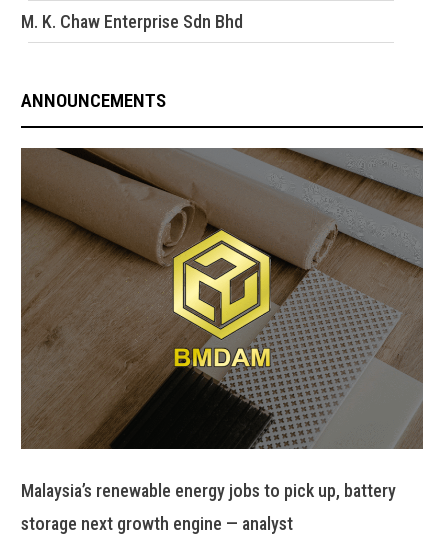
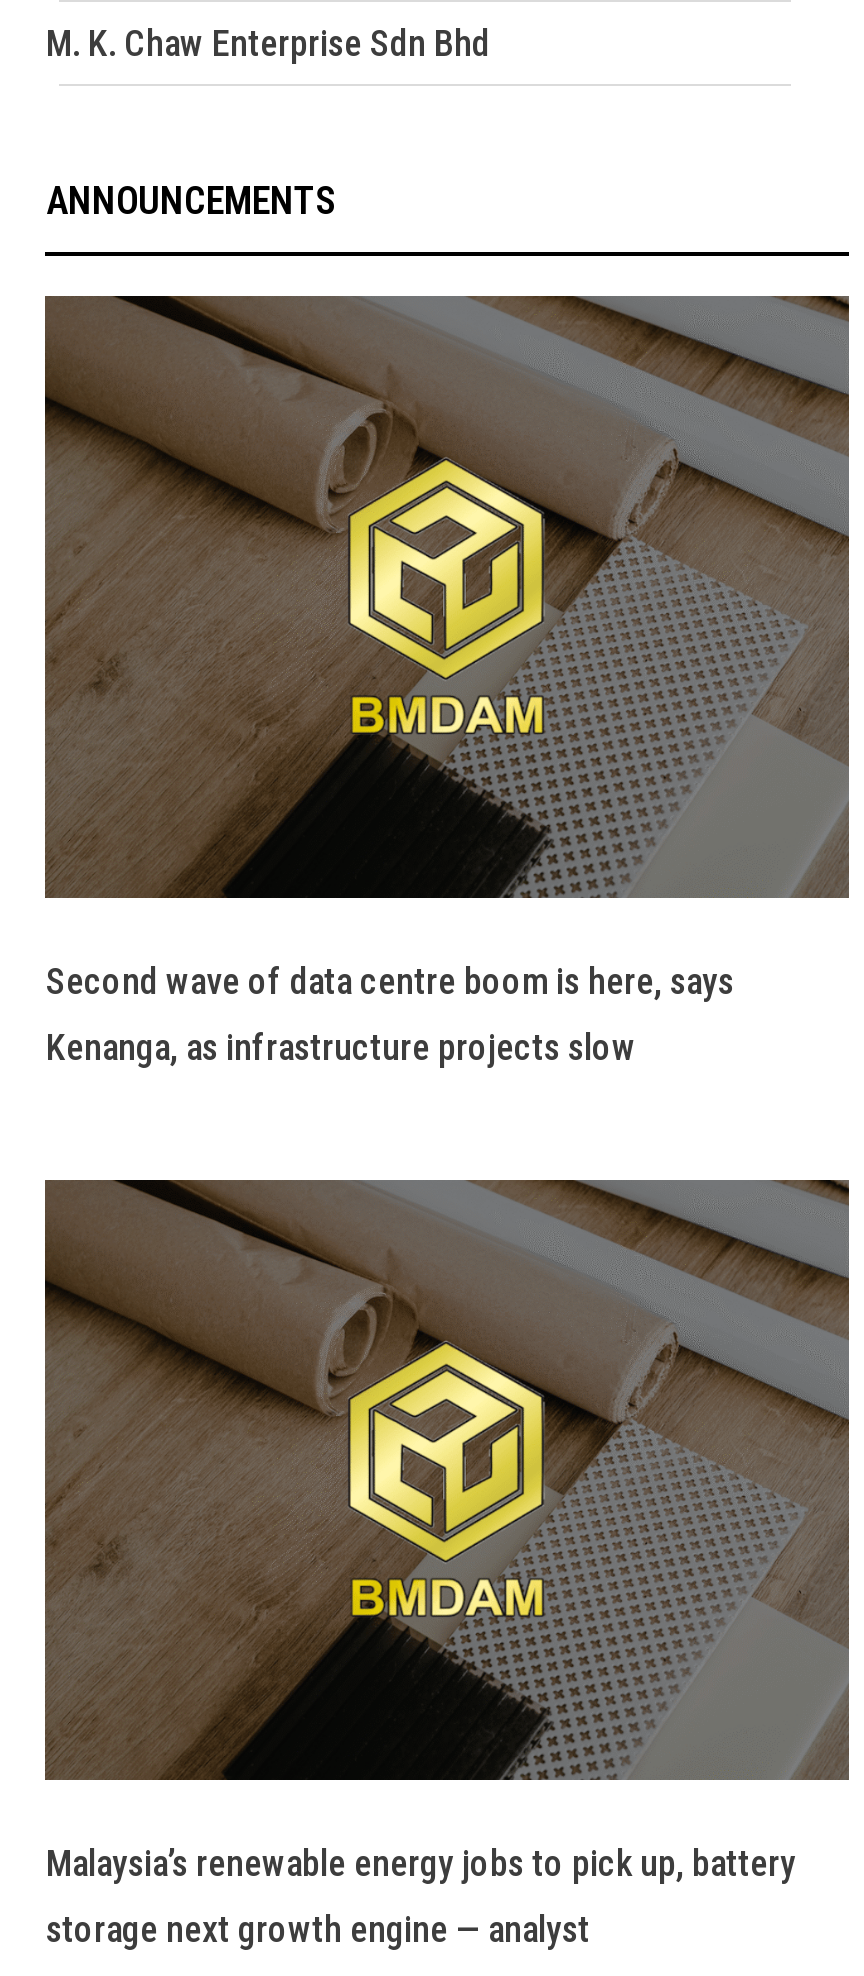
+ Second wave of data centre boom is here, says
+ Kenanga, as infrastructure projects slow
